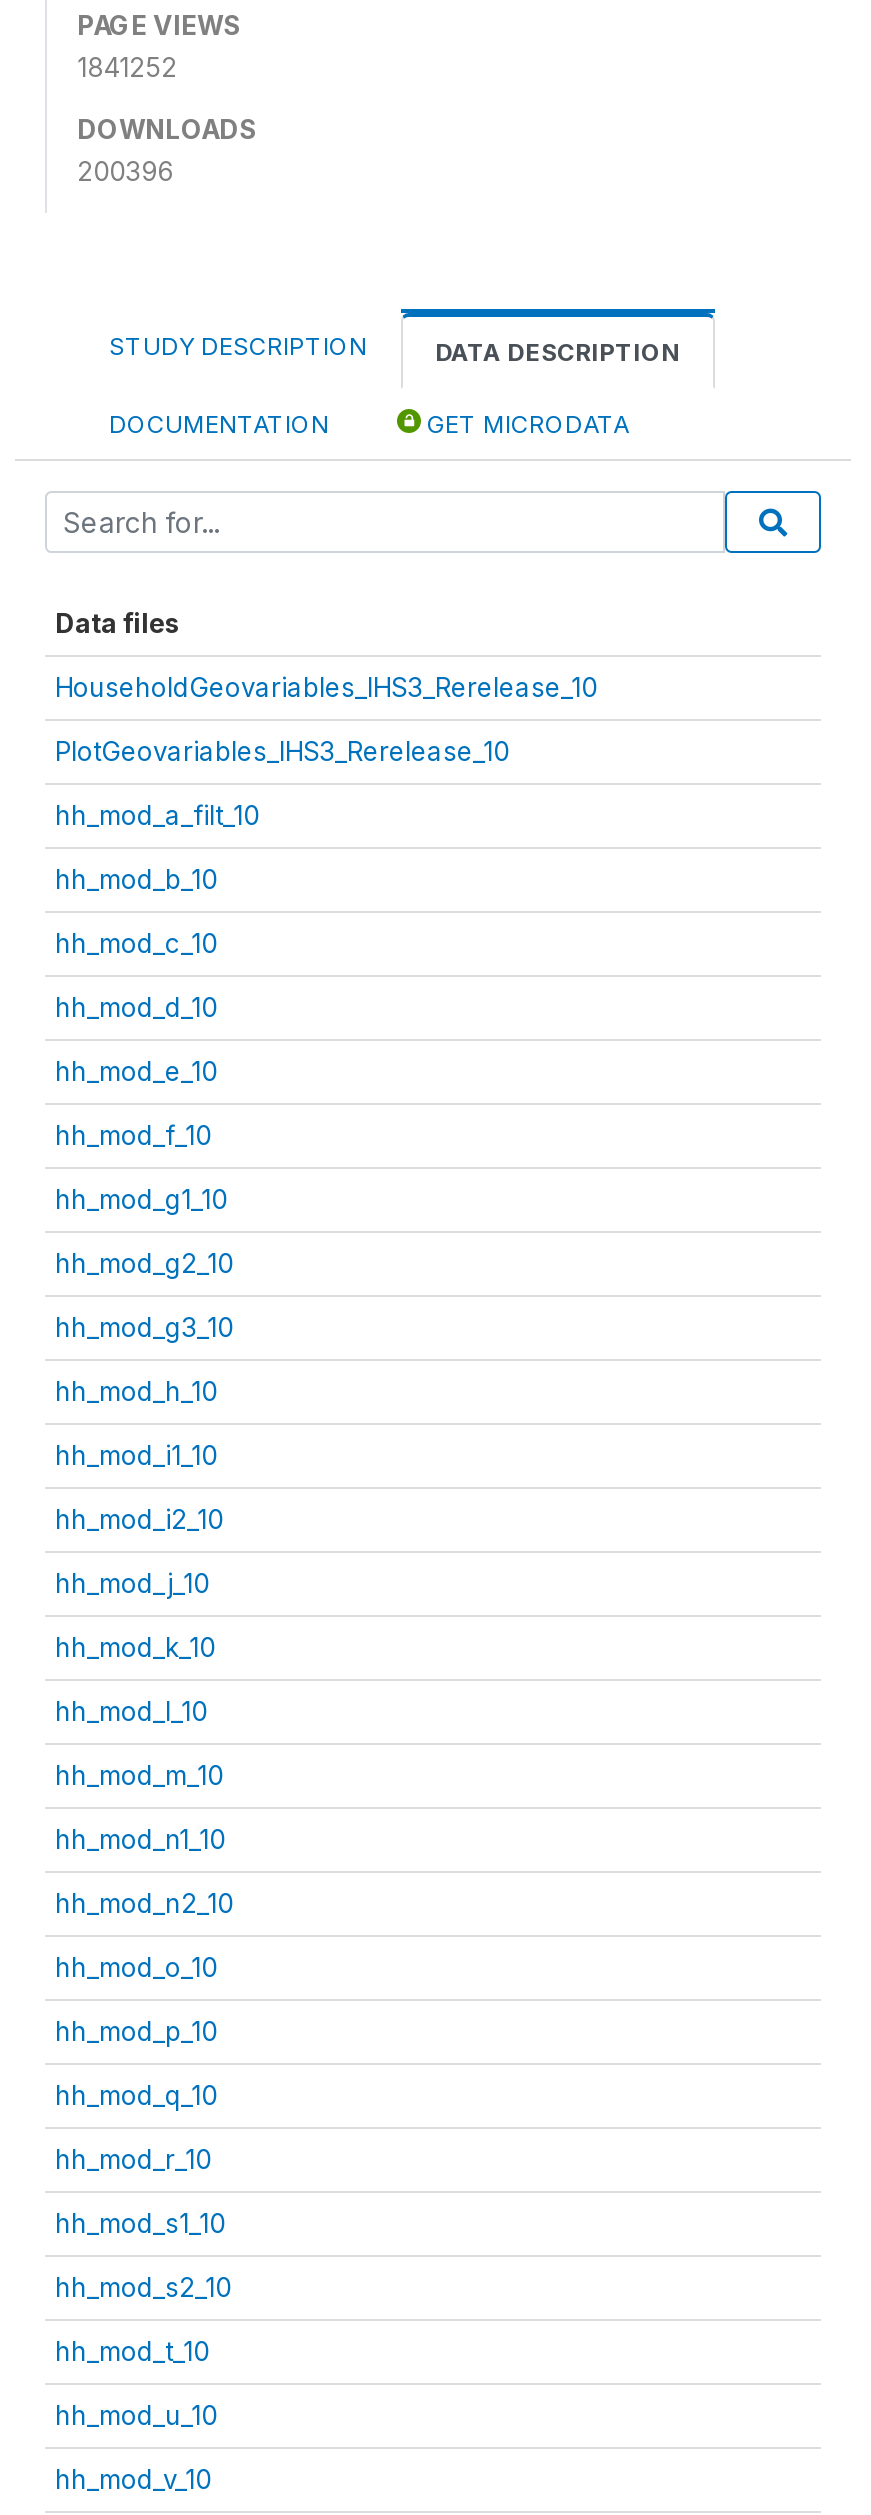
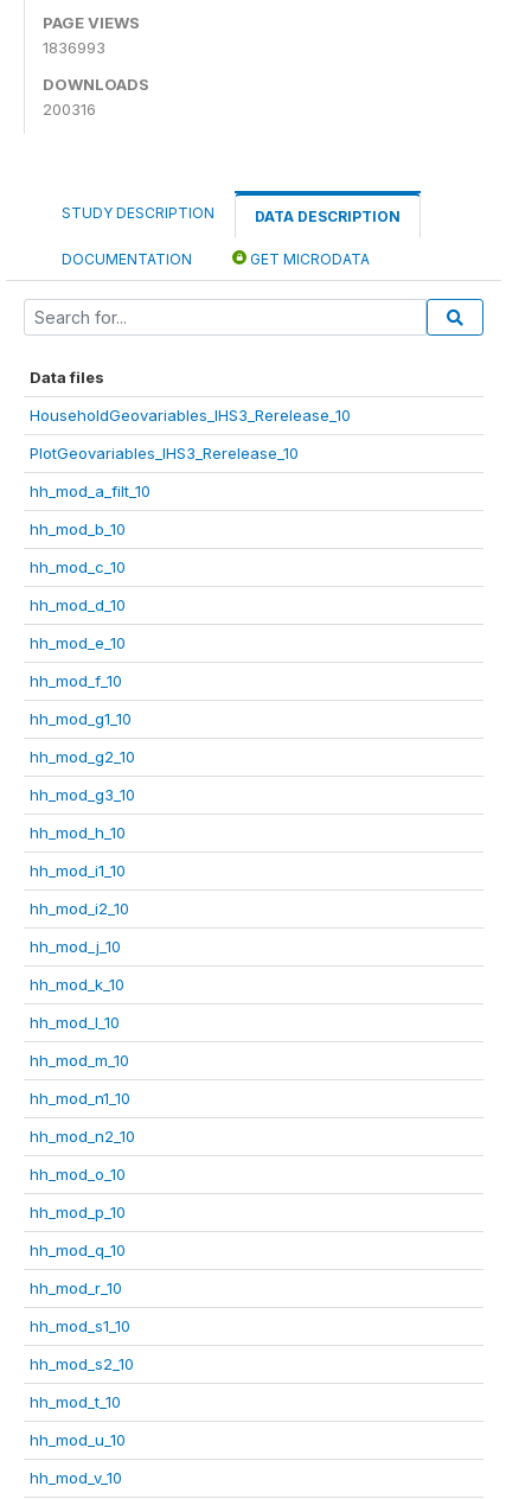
- 1841252
+ 1836993

- 200396
+ 200316
